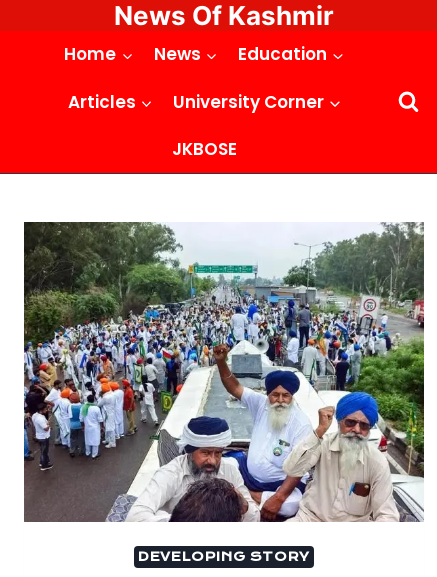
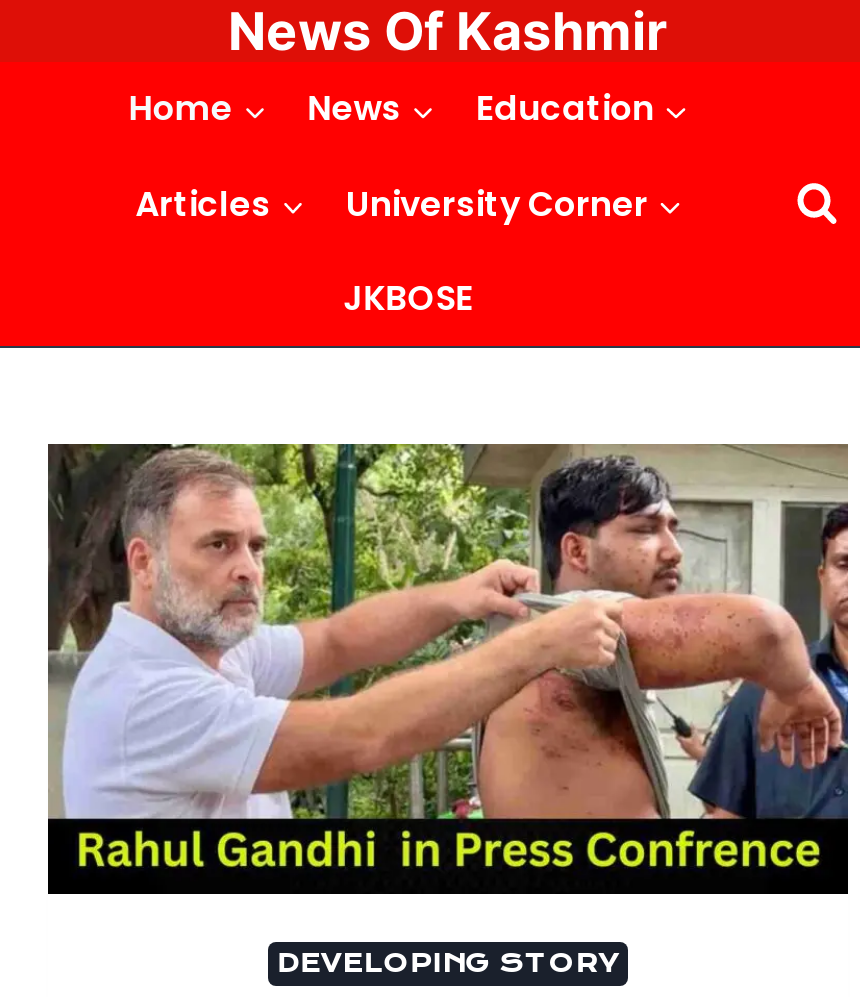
- [image]
+ [image]
